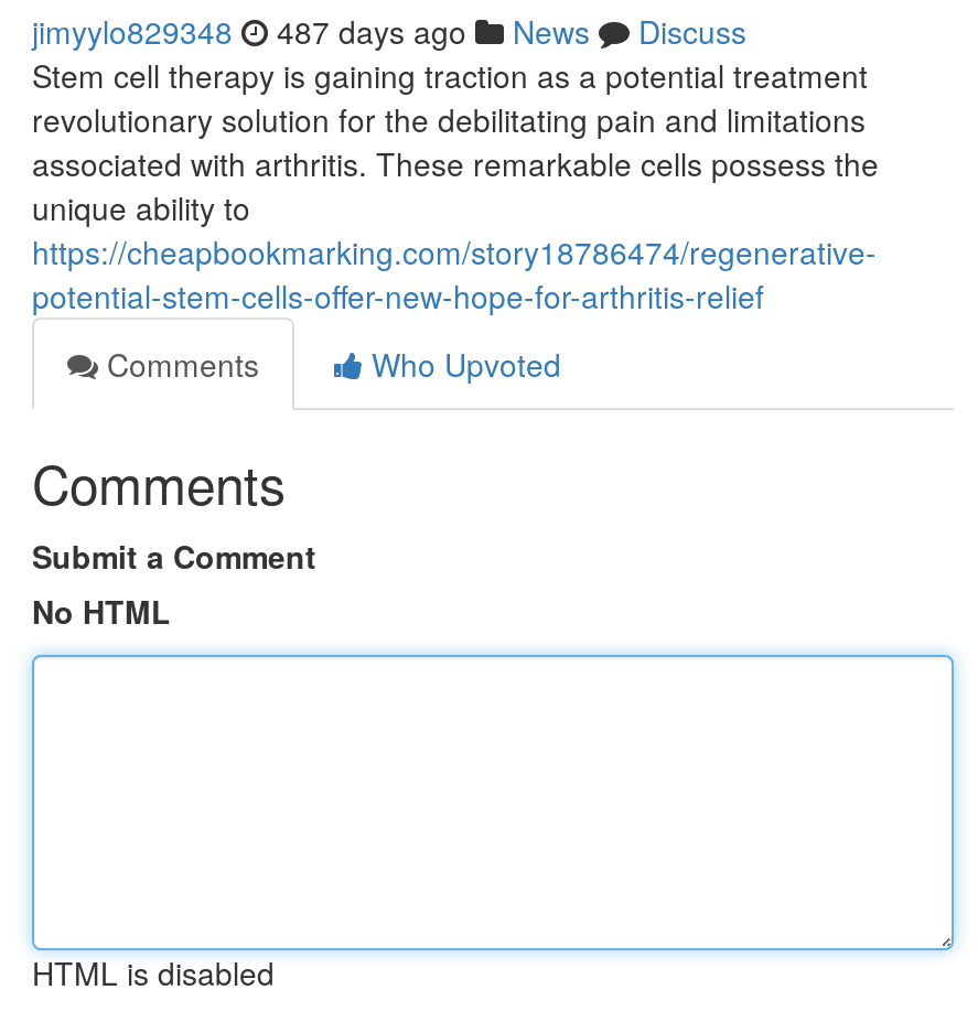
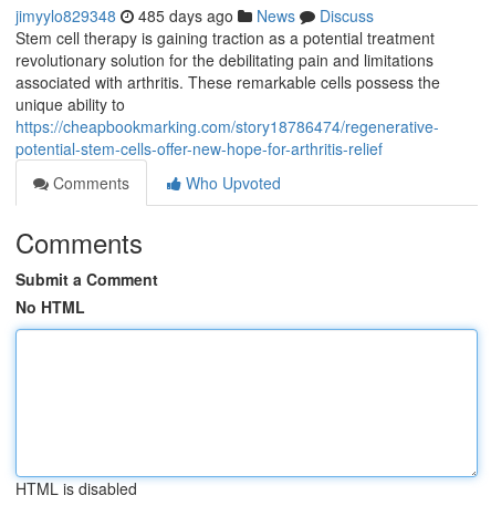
- jimyylo829348 487 days ago News Discuss
+ jimyylo829348 485 days ago News Discuss
